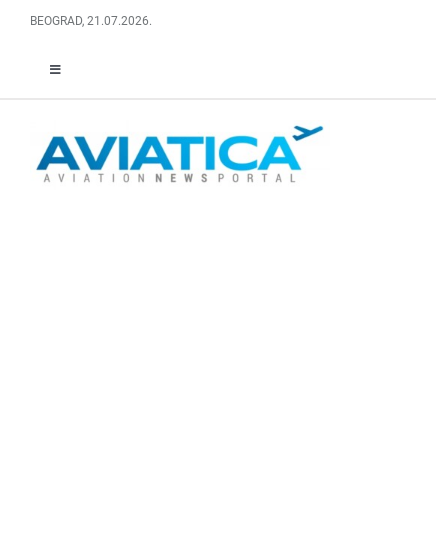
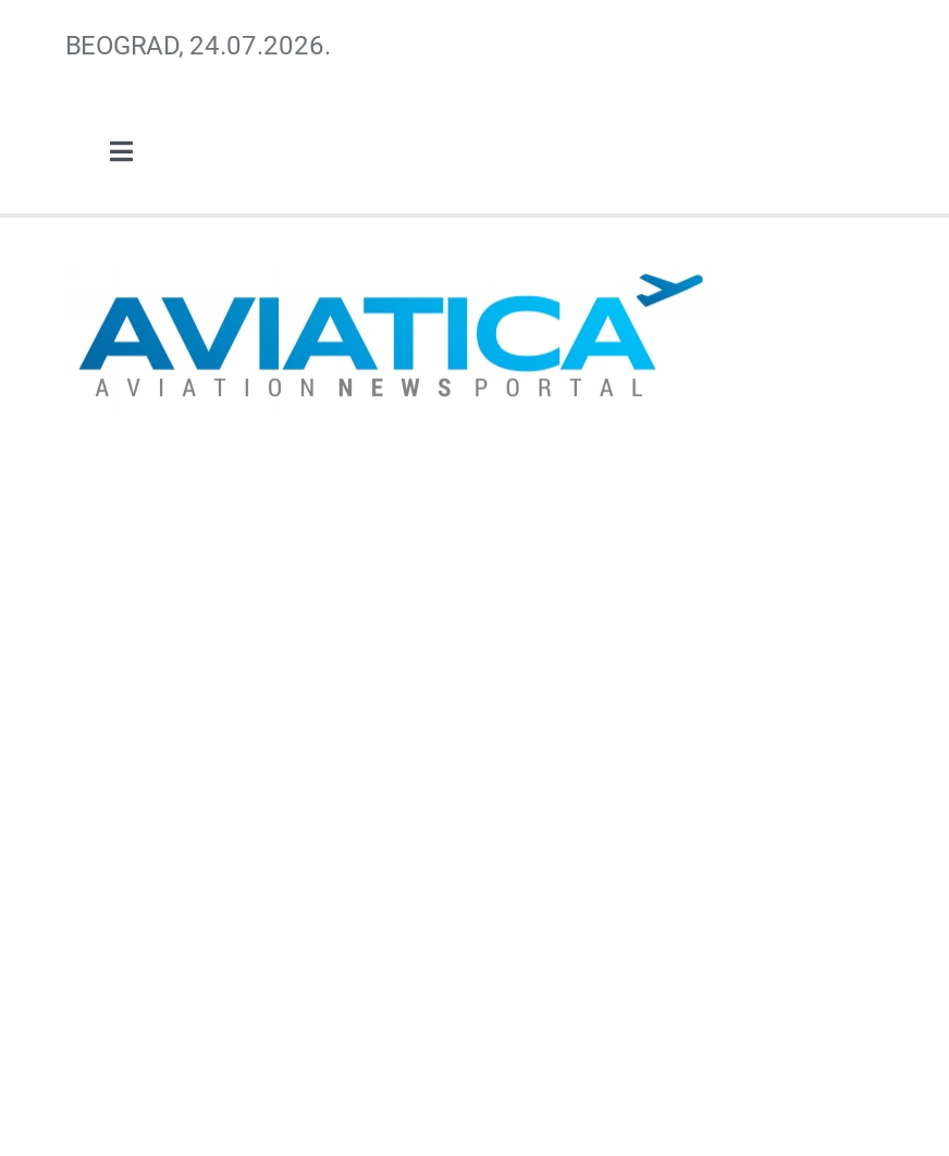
- BEOGRAD, 21.07.2026.
+ BEOGRAD, 24.07.2026.
